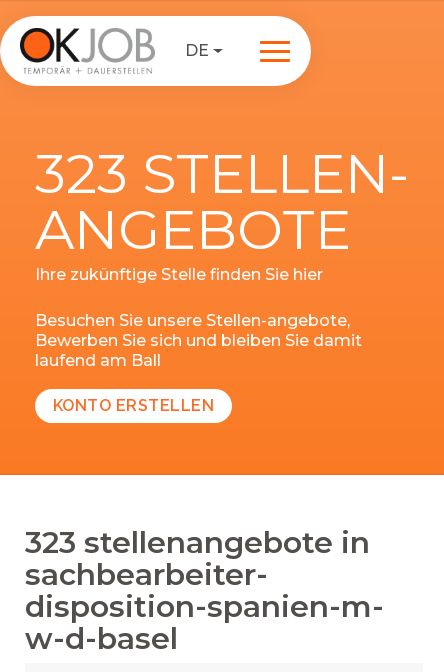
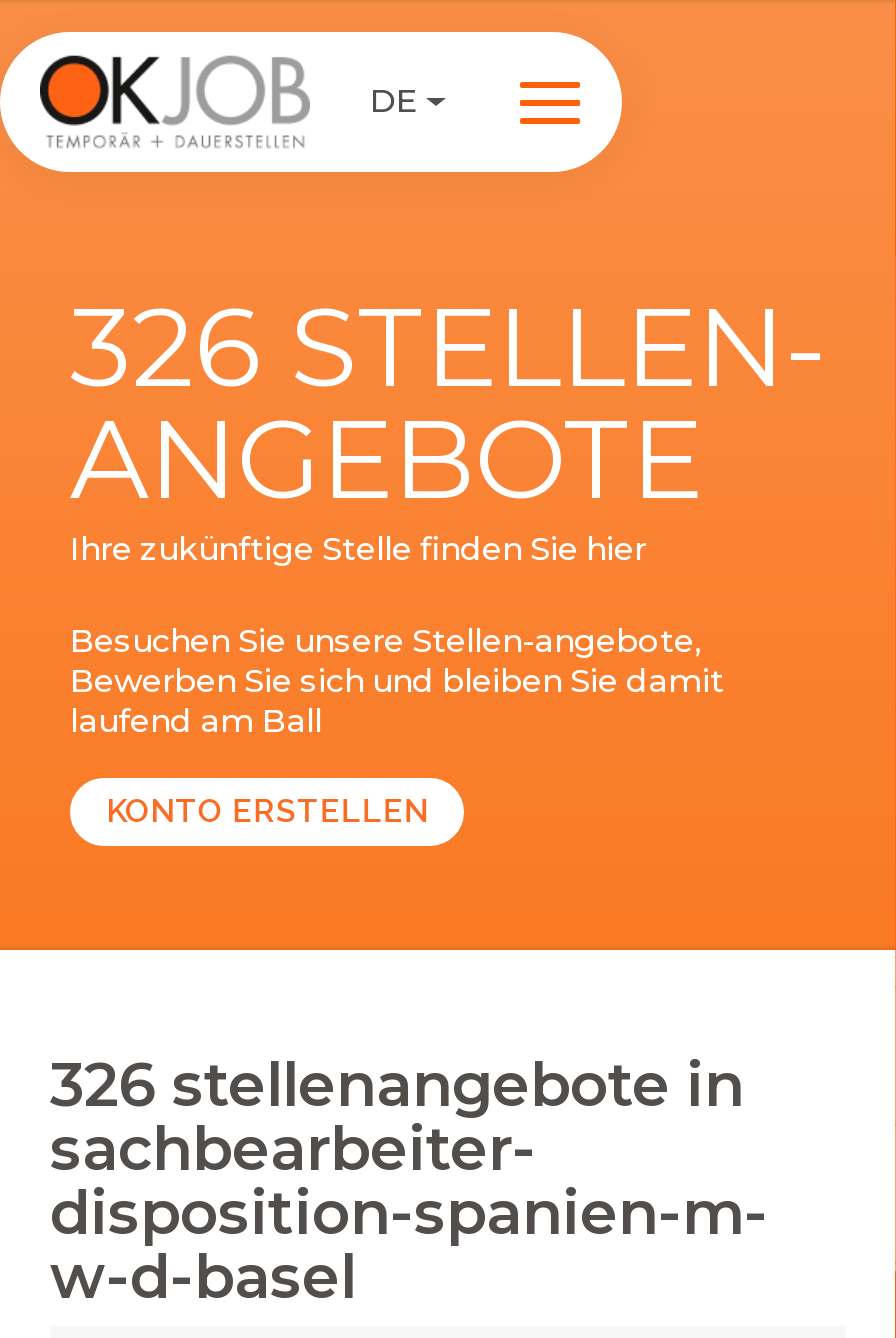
- 323 STELLEN-
+ 326 STELLEN-

- 323 stellenangebote in
+ 326 stellenangebote in
